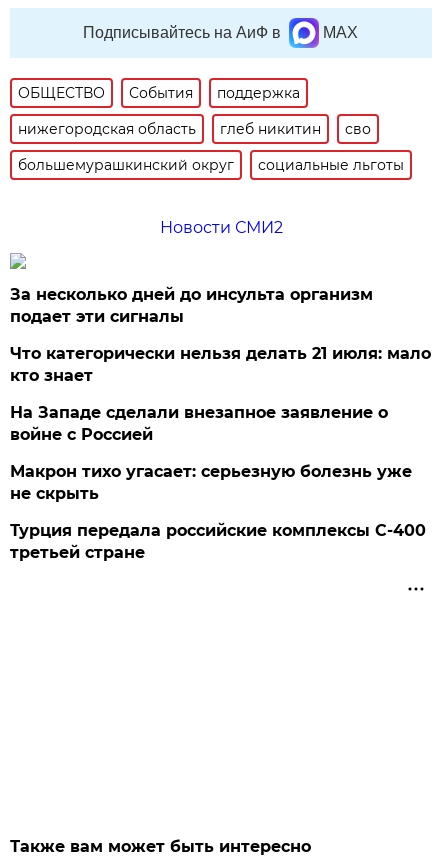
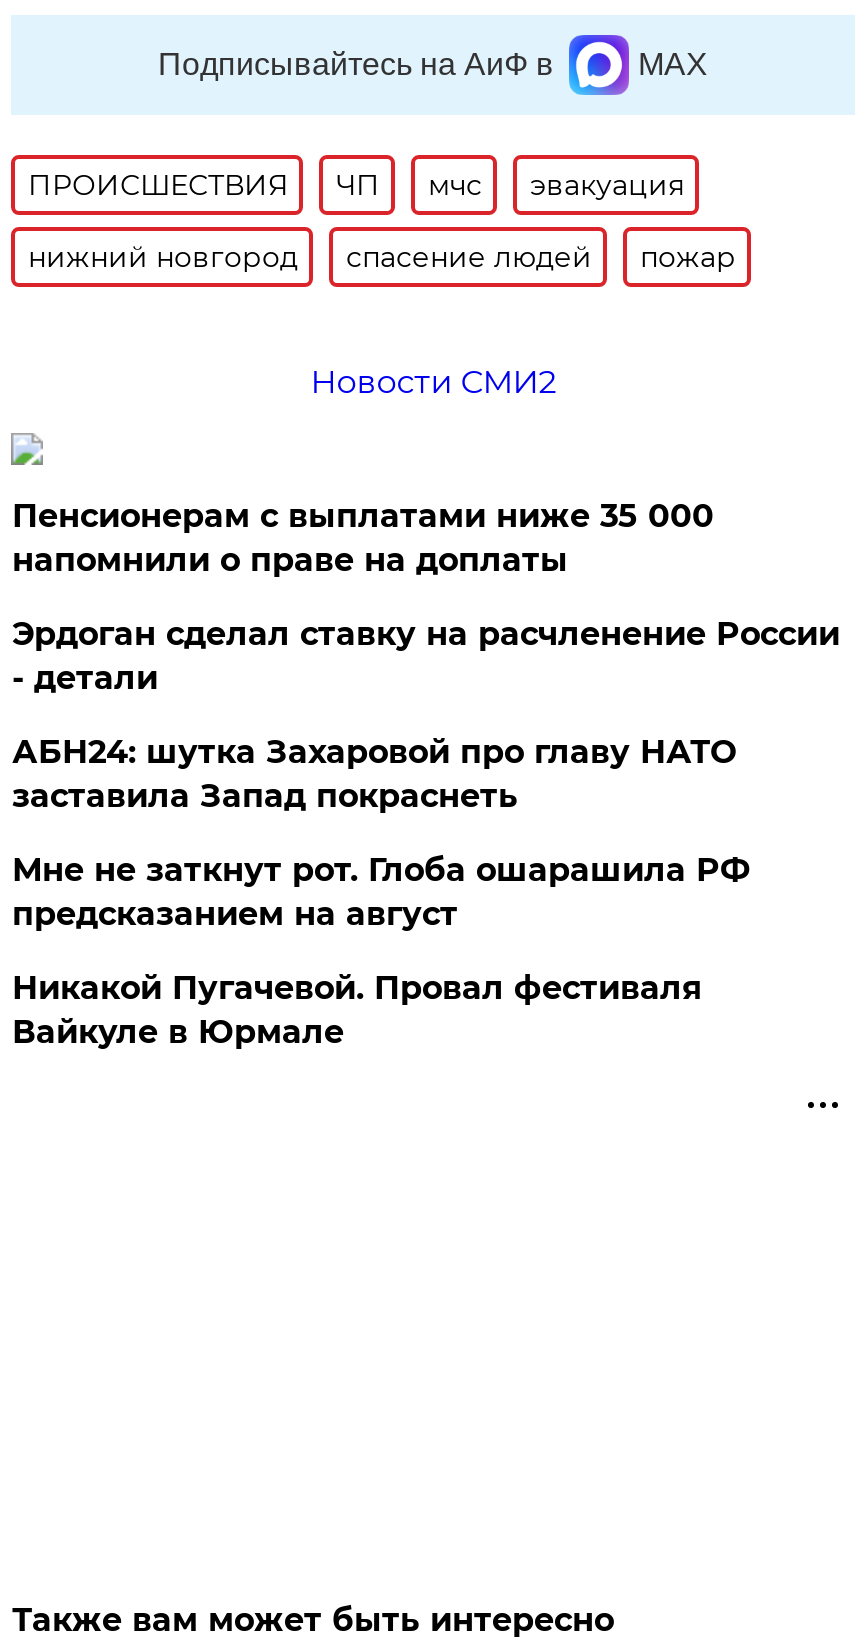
- ОБЩЕСТВО
- События
- поддержка
- нижегородская область
- глеб никитин
- сво
- большемурашкинский округ
- социальные льготы
+ ПРОИСШЕСТВИЯ
+ ЧП
+ мчс
+ эвакуация
+ нижний новгород
+ спасение людей
+ пожар

- За несколько дней до инсульта организм
- подает эти сигналы
+ Пенсионерам с выплатами ниже 35 000
+ напомнили о праве на доплаты

- Что категорически нельзя делать 21 июля: мало
- кто знает
+ Эрдоган сделал ставку на расчленение России
+ - детали

- На Западе сделали внезапное заявление о
- войне с Россией
+ АБН24: шутка Захаровой про главу НАТО
+ заставила Запад покраснеть

- Макрон тихо угасает: серьезную болезнь уже
- не скрыть
+ Мне не заткнут рот. Глоба ошарашила РФ
+ предсказанием на август

- Турция передала российские комплексы С-400
- третьей стране
+ Никакой Пугачевой. Провал фестиваля
+ Вайкуле в Юрмале
